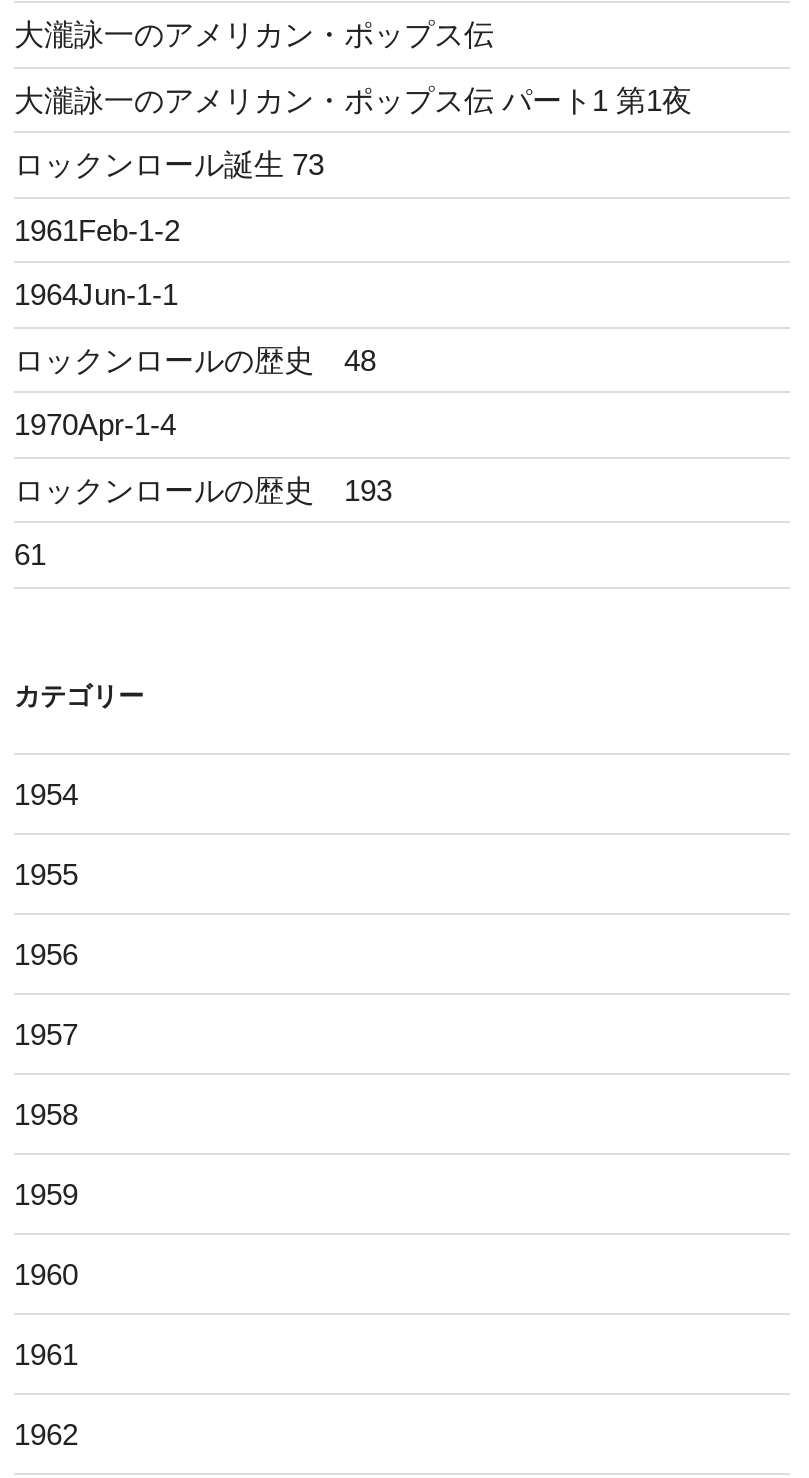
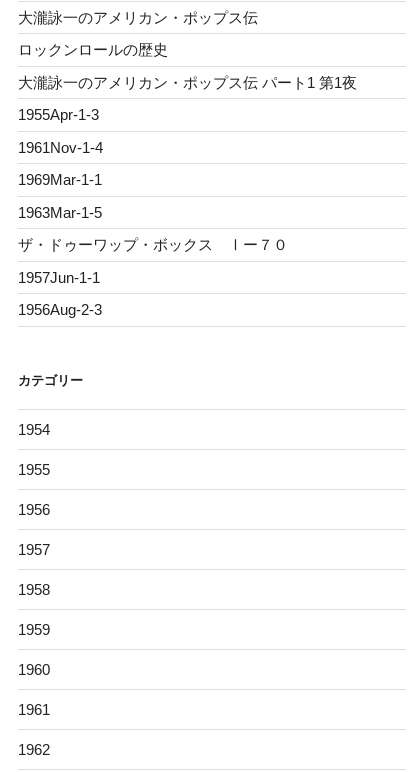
+ ロックンロールの歴史

- ロックンロール誕生 73
+ 1955Apr-1-3

- 1961Feb-1-2
+ 1961Nov-1-4

- 1964Jun-1-1
+ 1969Mar-1-1

- ロックンロールの歴史 48
+ 1963Mar-1-5

- 1970Apr-1-4
+ ザ・ドゥーワップ・ボックス Ⅰー７０

- ロックンロールの歴史 193
+ 1957Jun-1-1

- 61
+ 1956Aug-2-3
